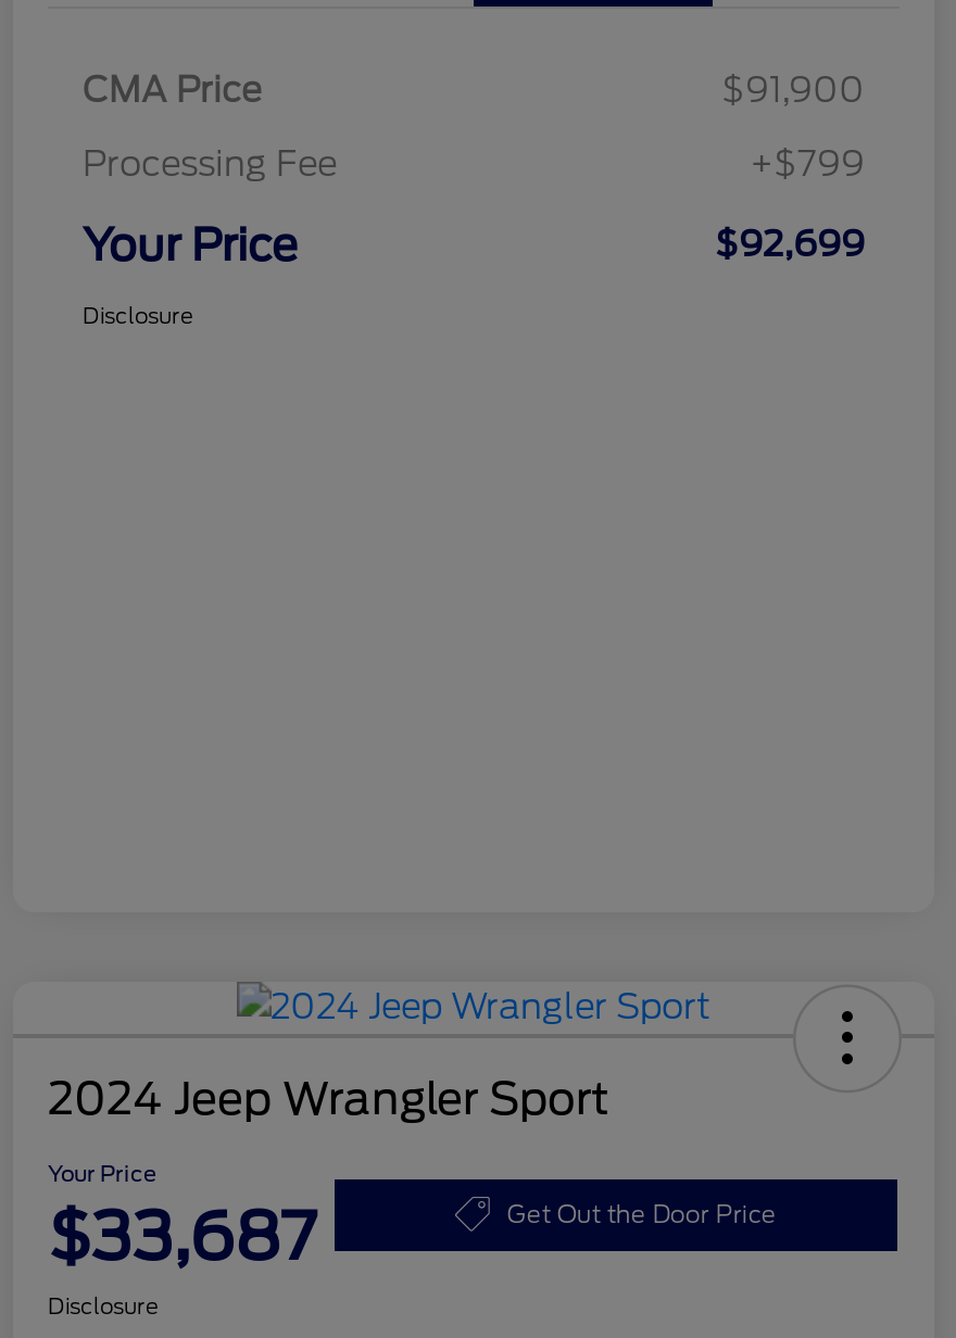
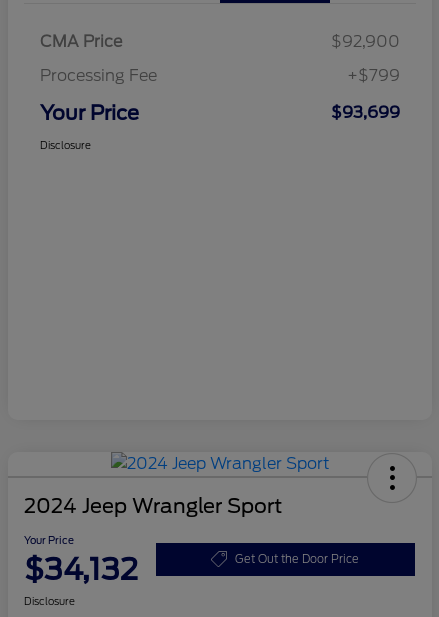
- $91,900
+ $92,900

- $92,699
+ $93,699

- $33,687
+ $34,132
